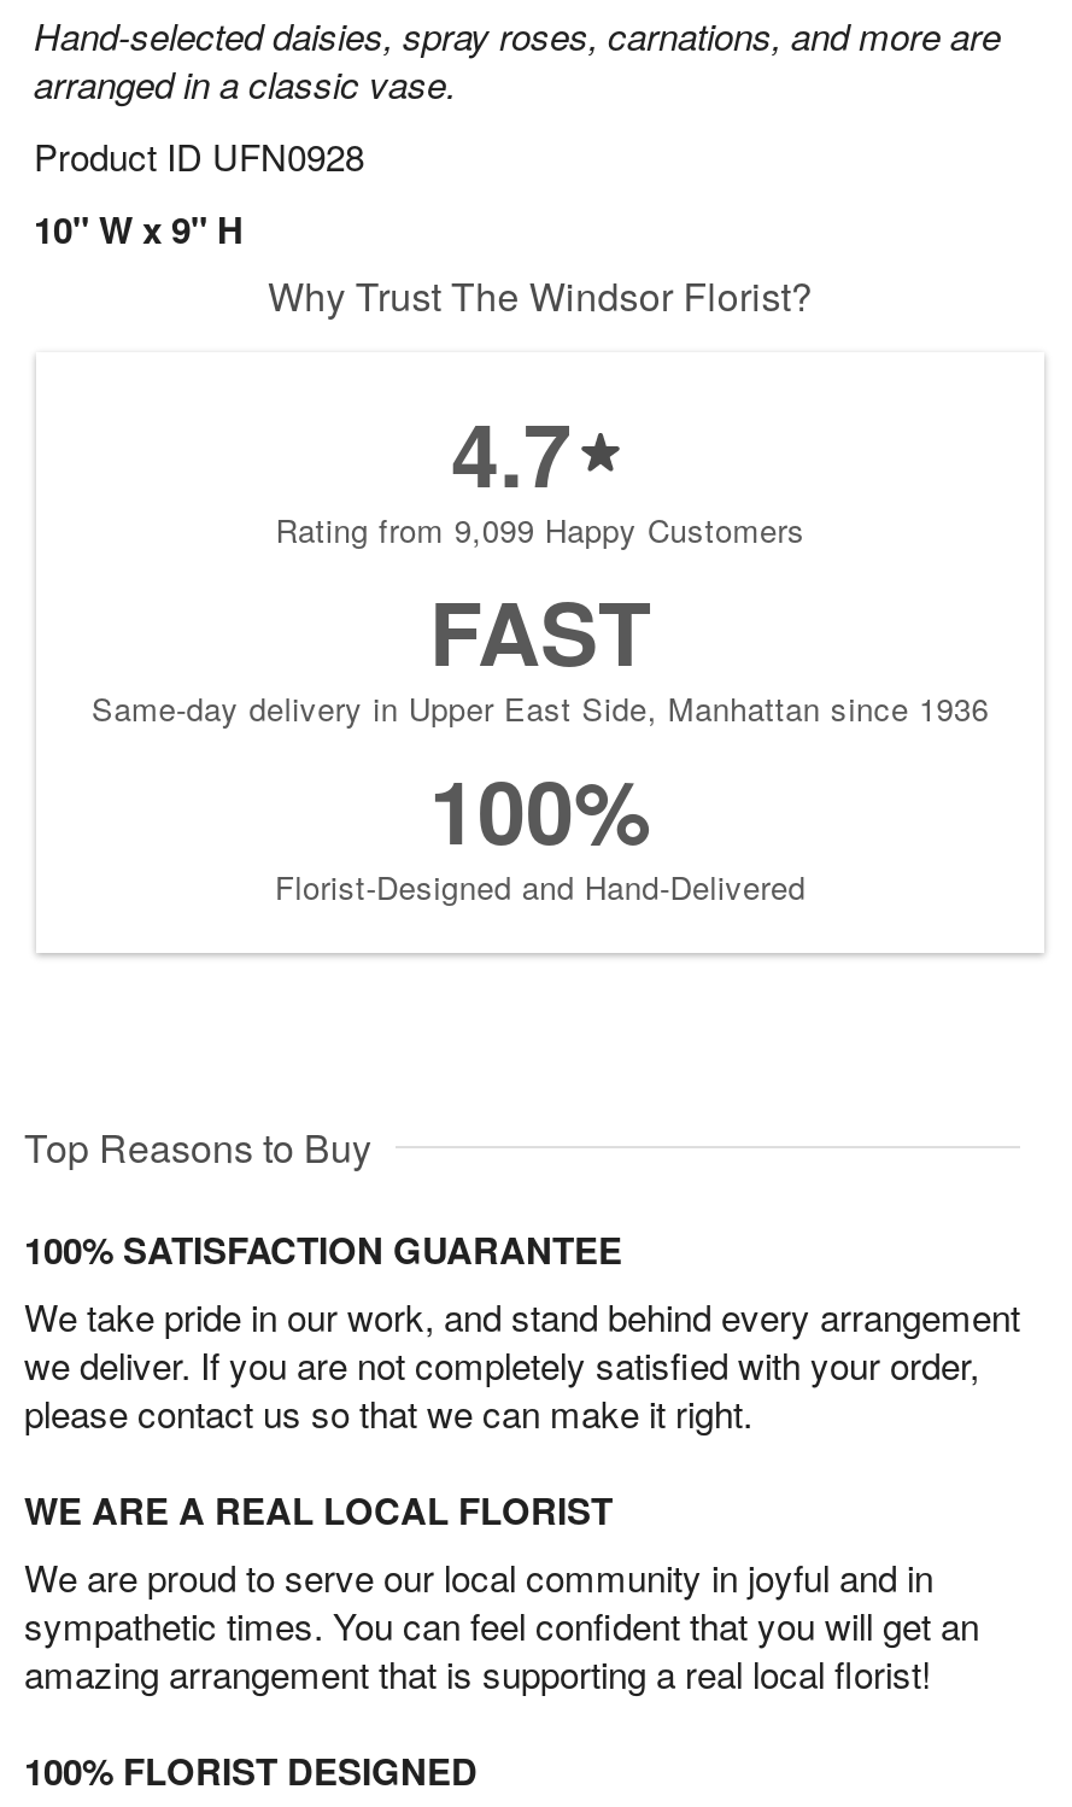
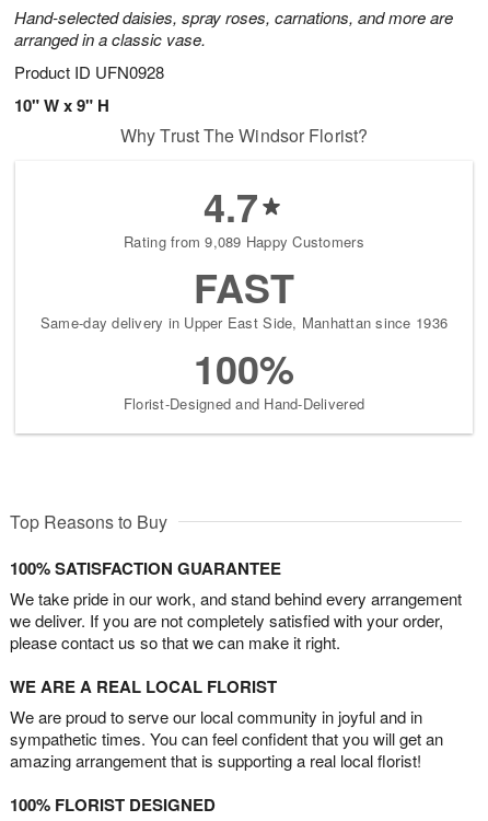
- Rating from 9,099 Happy Customers
+ Rating from 9,089 Happy Customers
